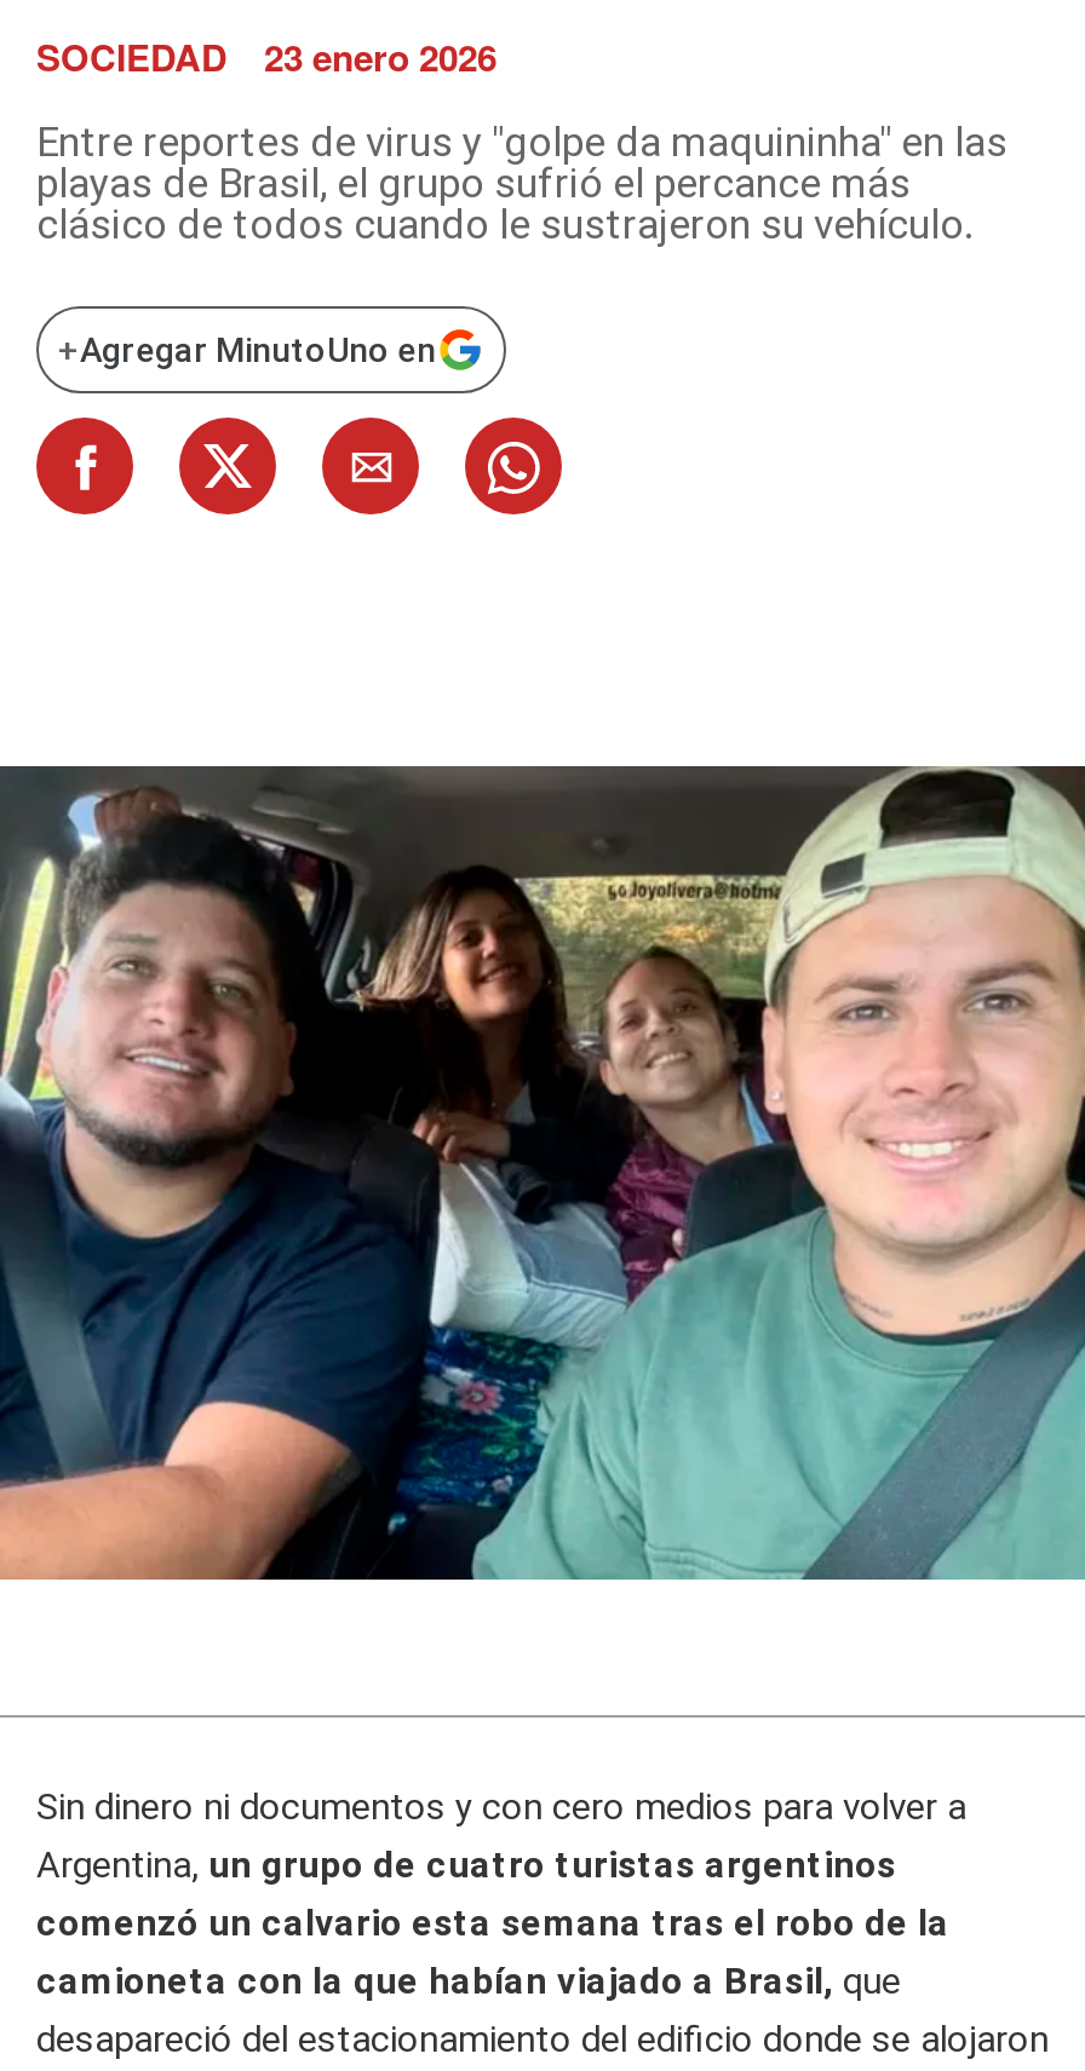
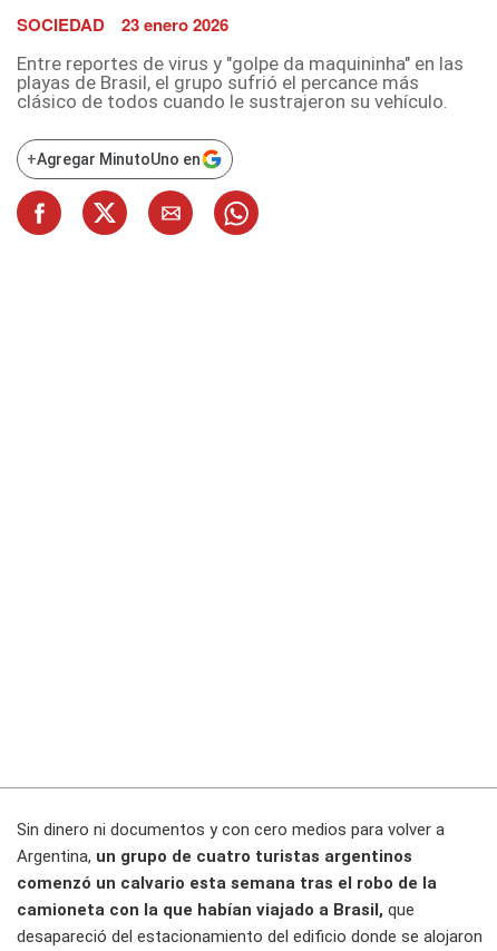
- [image]
